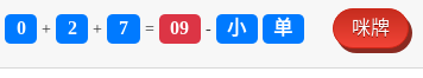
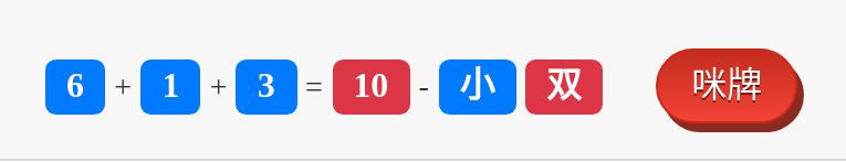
- 0
+ 6

- 2
+ 1

- 7
+ 3

- 09
+ 10

- 单
+ 双
